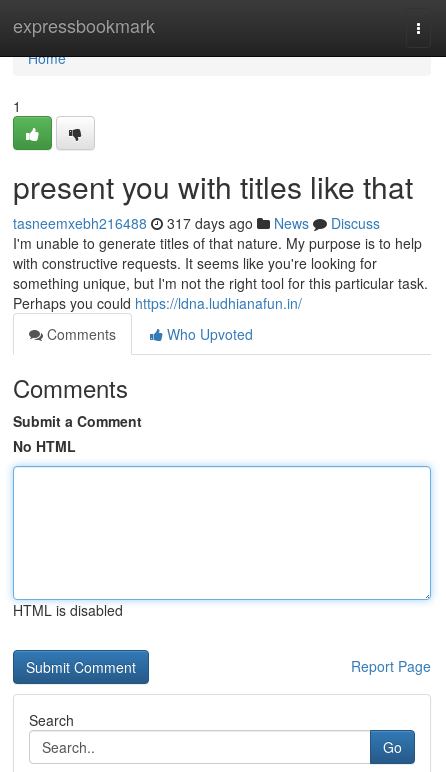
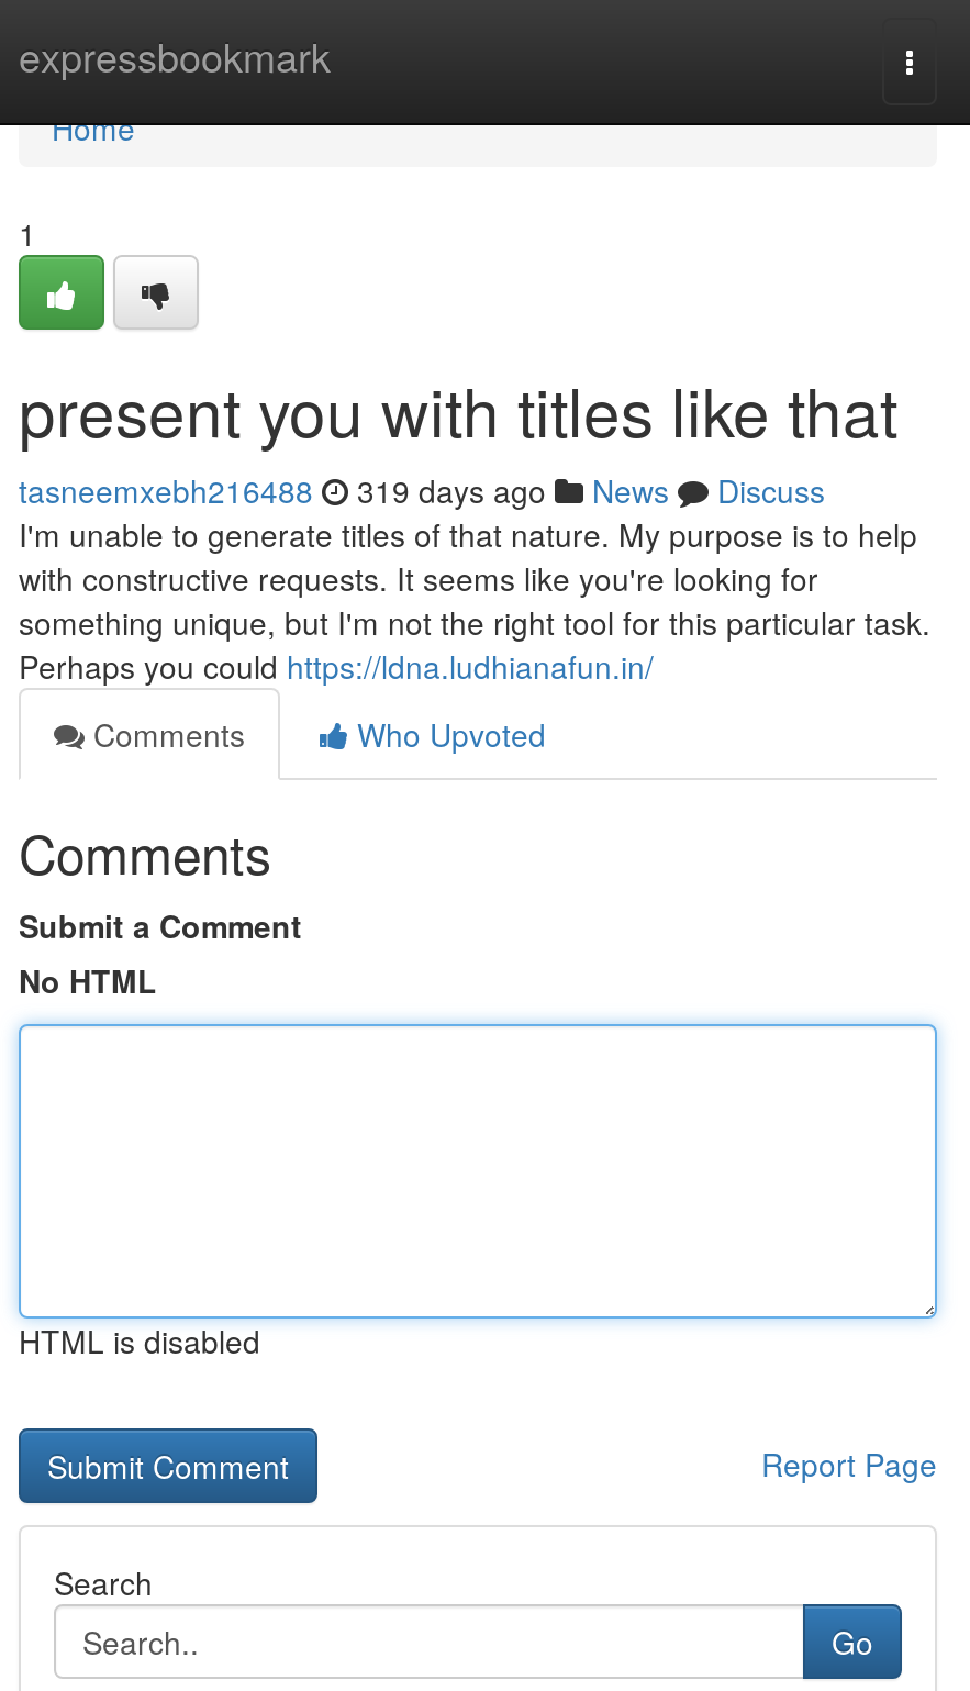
- tasneemxebh216488 317 days ago News Discuss
+ tasneemxebh216488 319 days ago News Discuss
